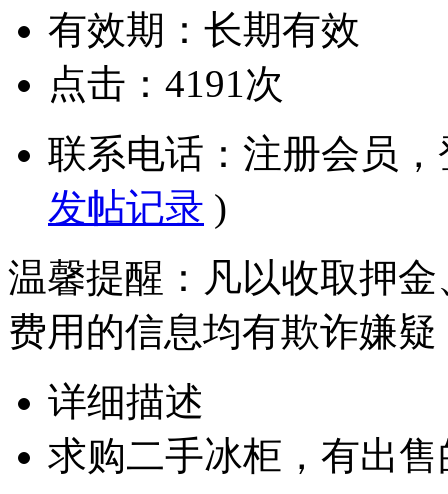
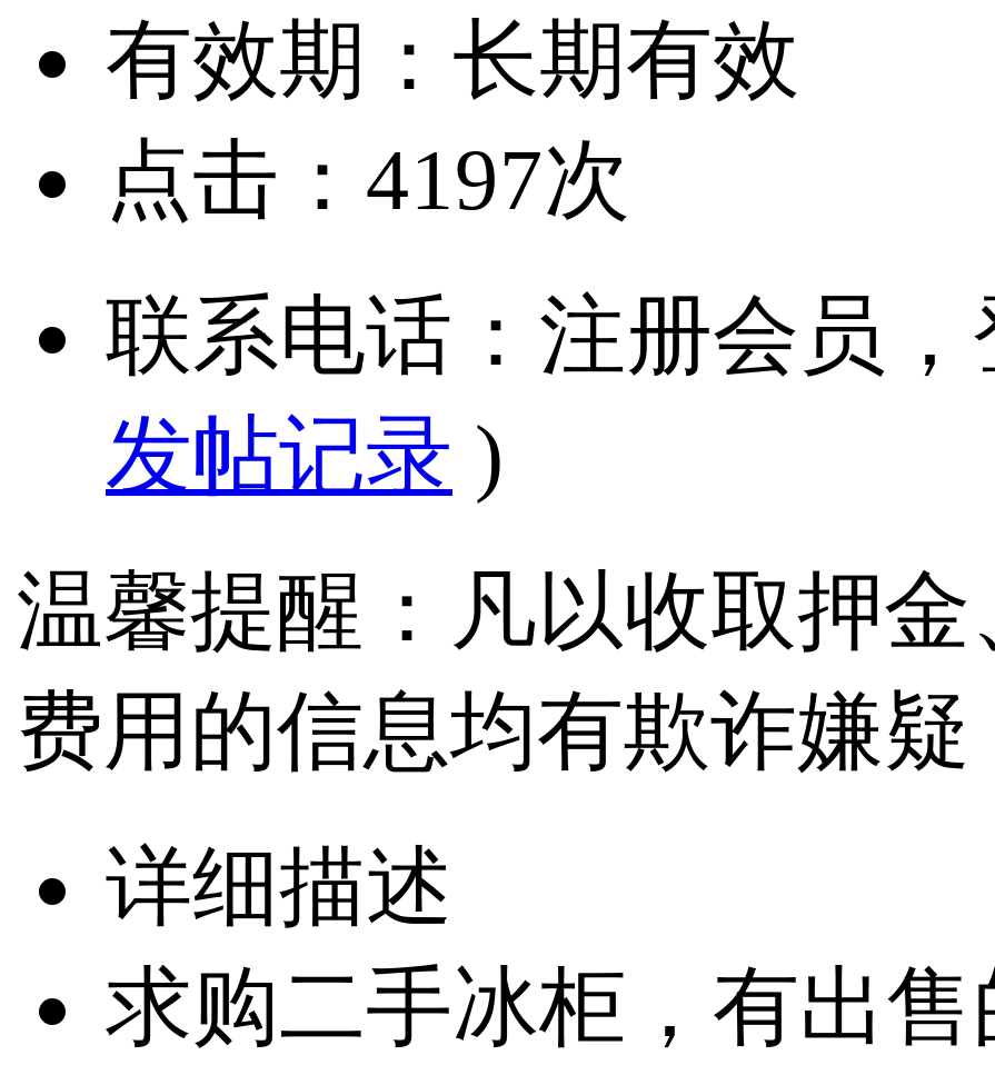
- 点击：4191次
+ 点击：4197次
